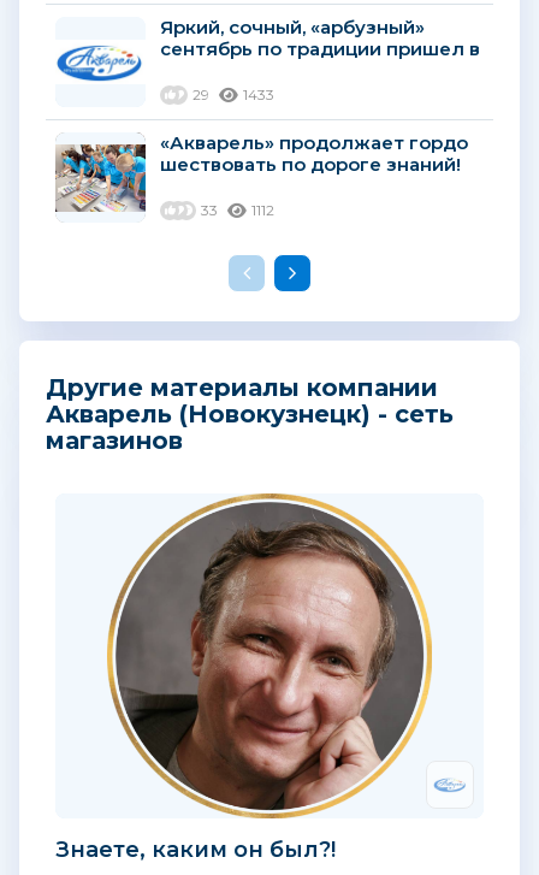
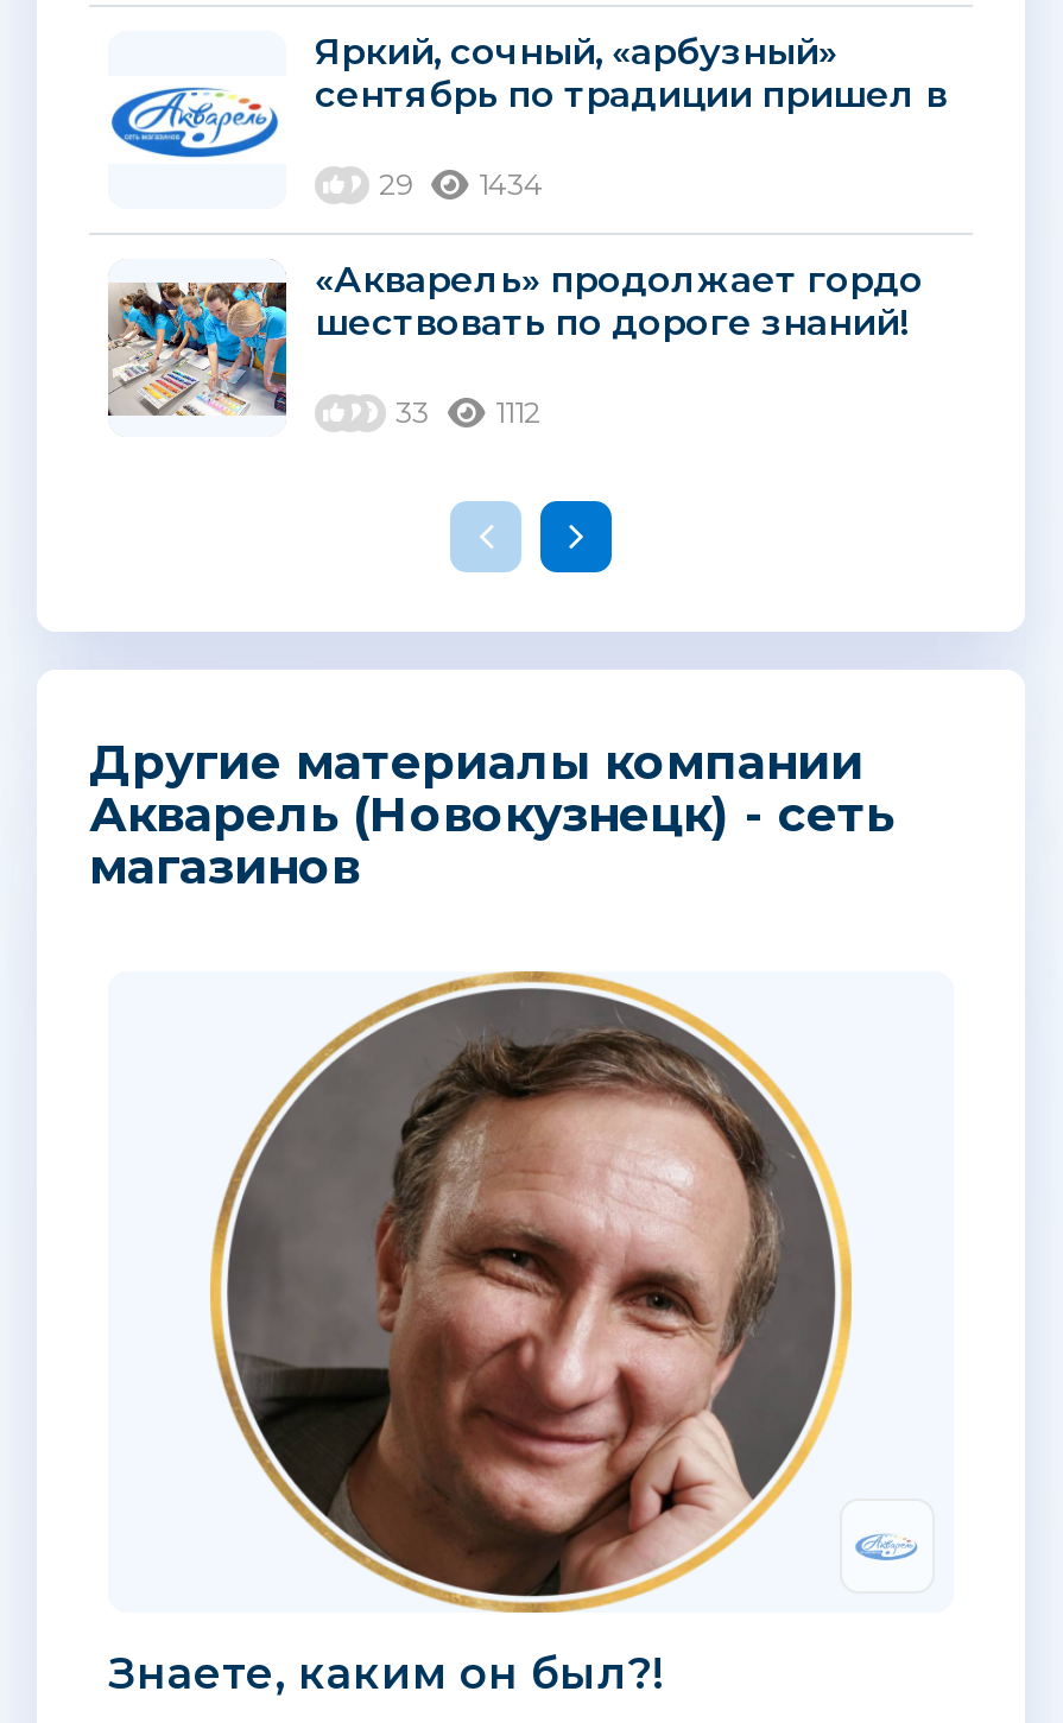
- 29 1433
+ 29 1434
